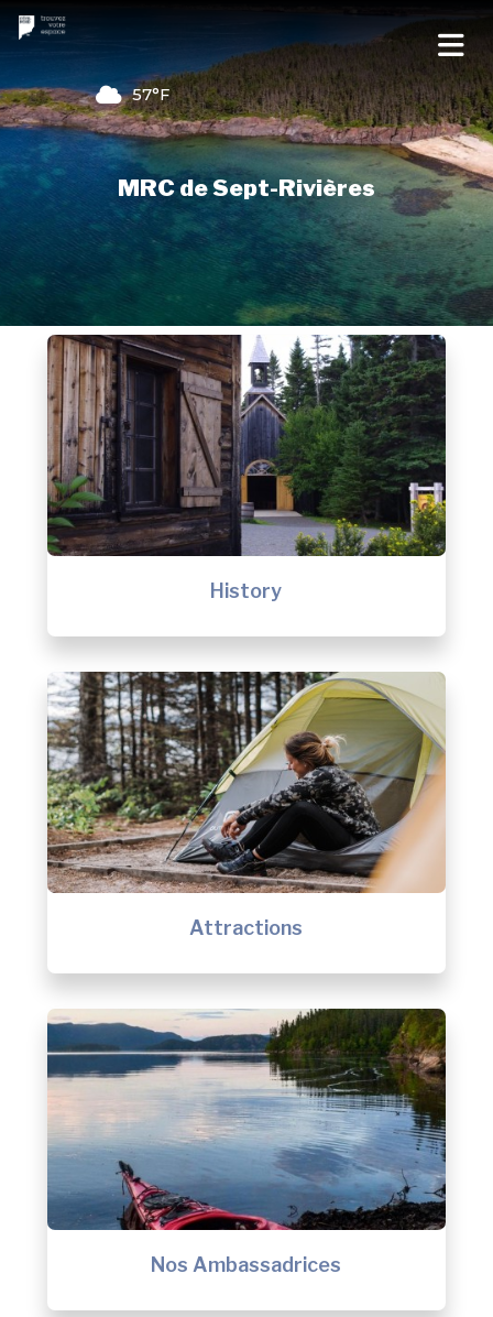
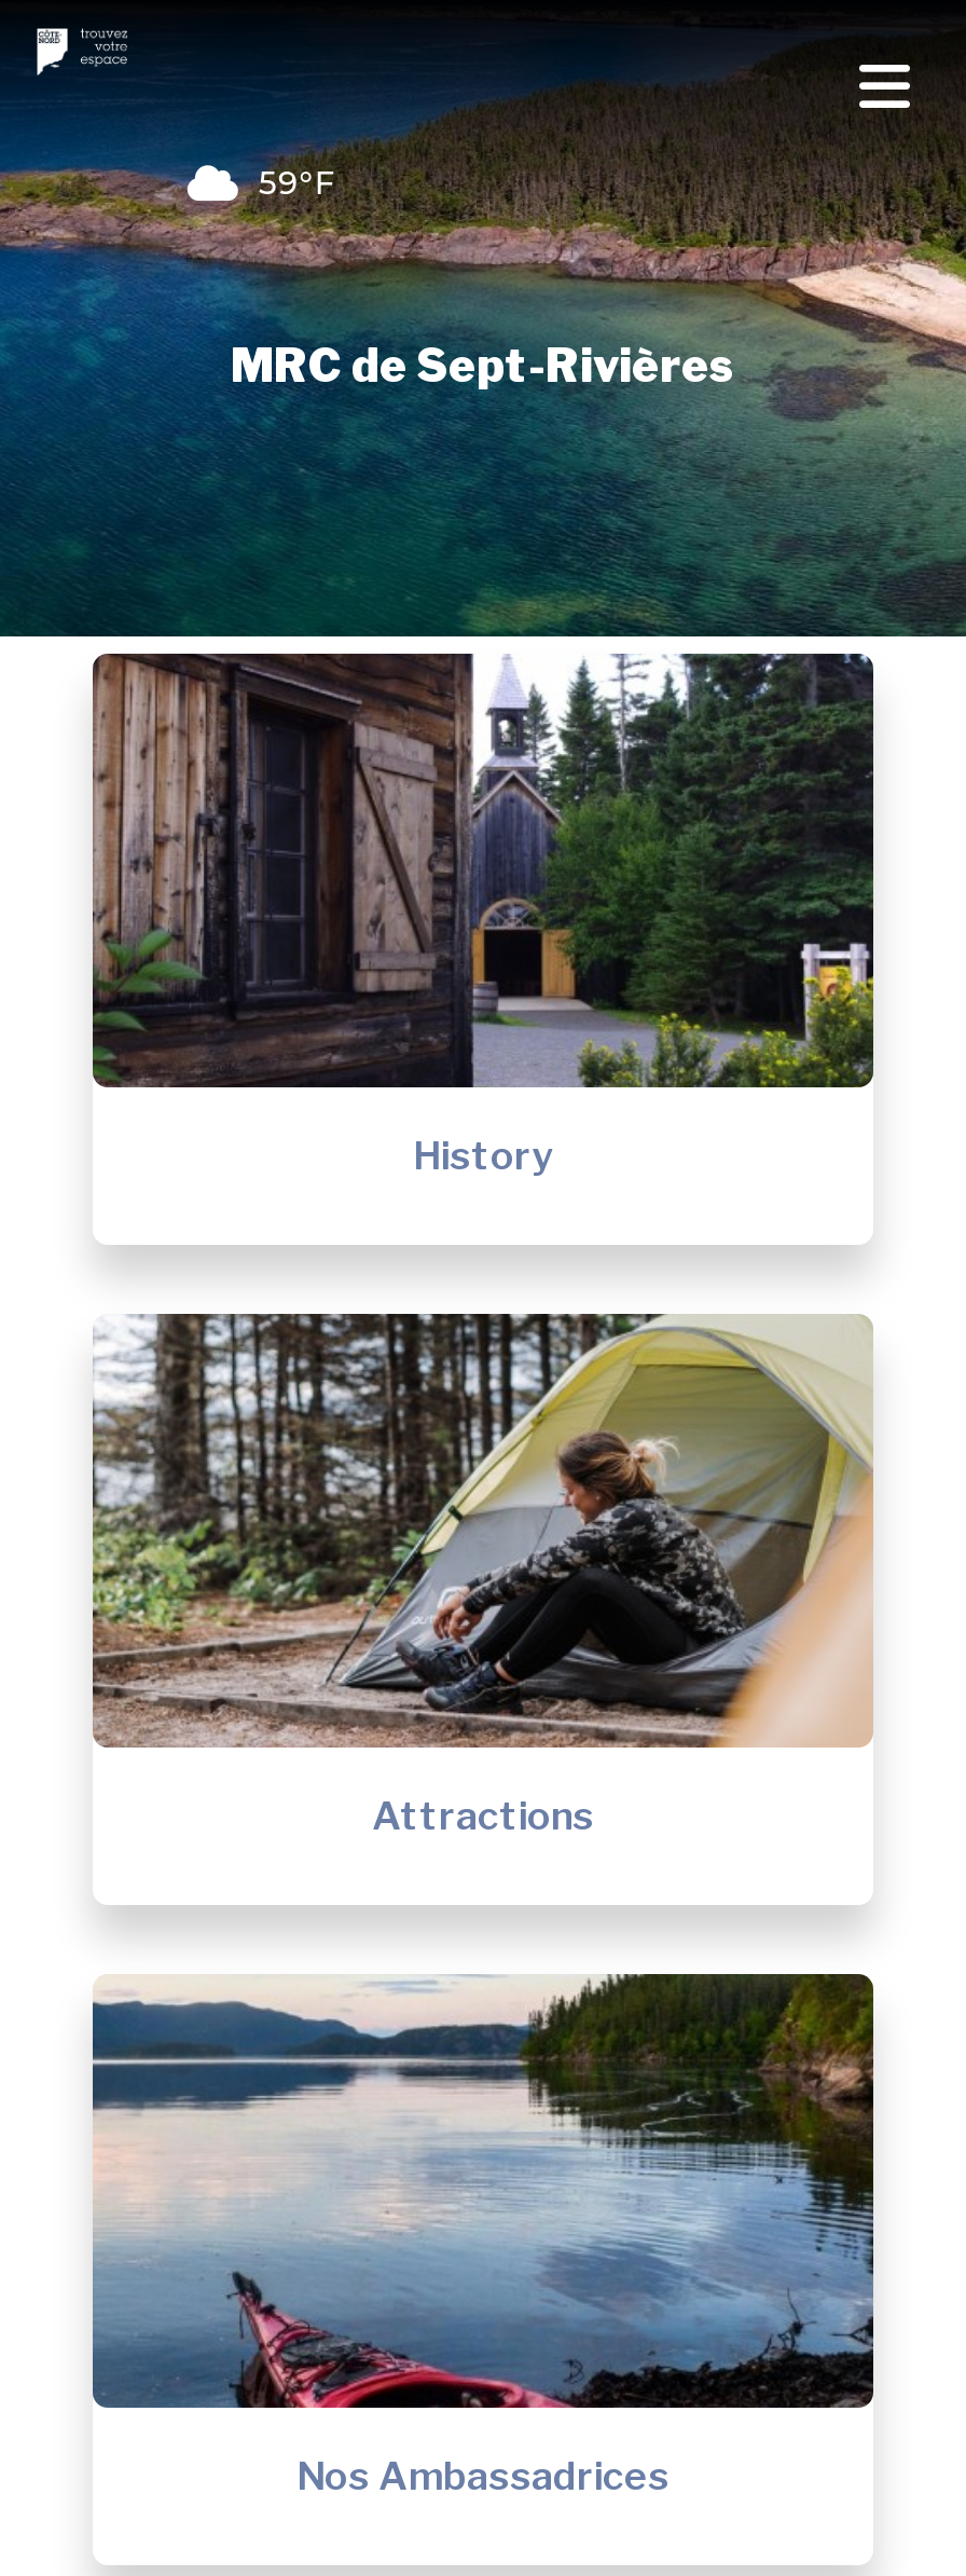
- 57°F
+ 59°F
